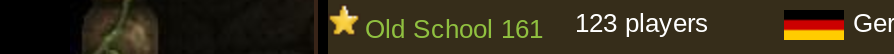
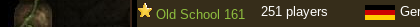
- Old School 161 123 players
+ Old School 161 251 players
